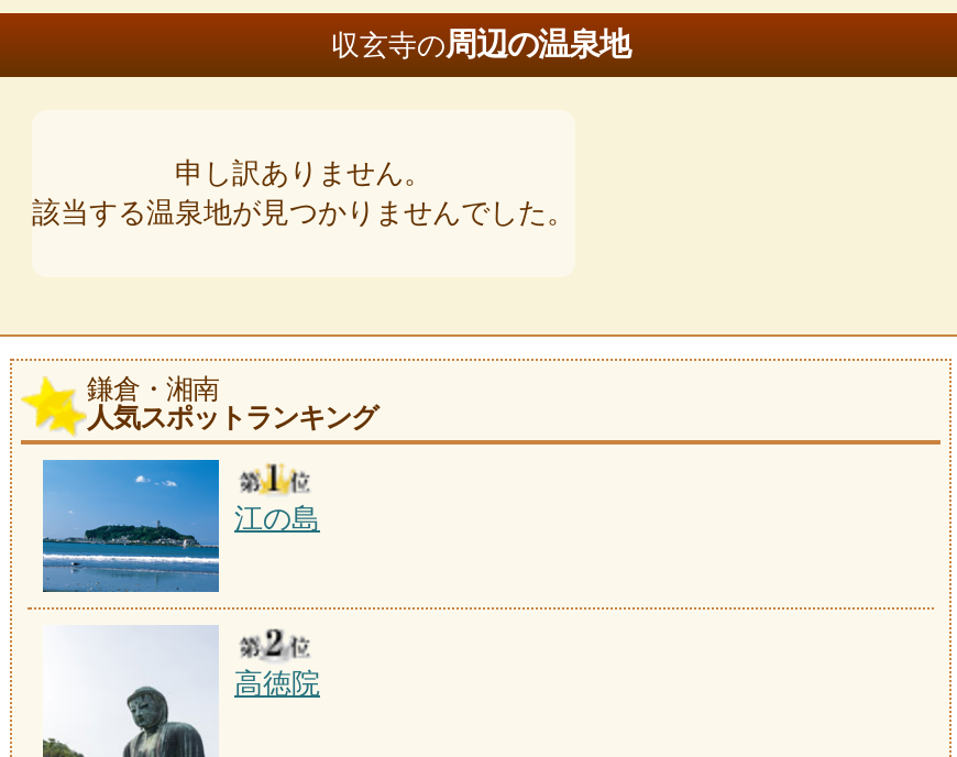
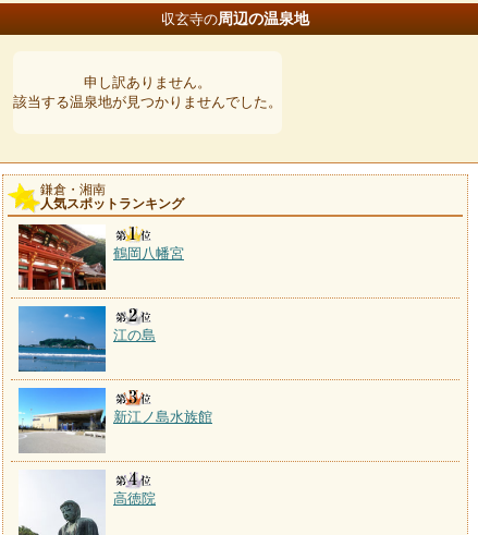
+ [image]
+ 鶴岡八幡宮

+ [image]
+ 新江ノ島水族館
